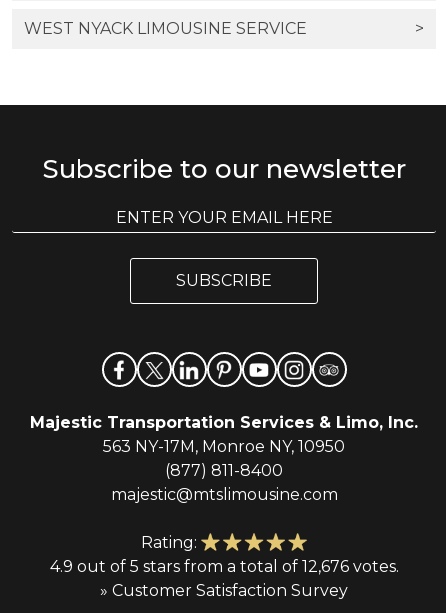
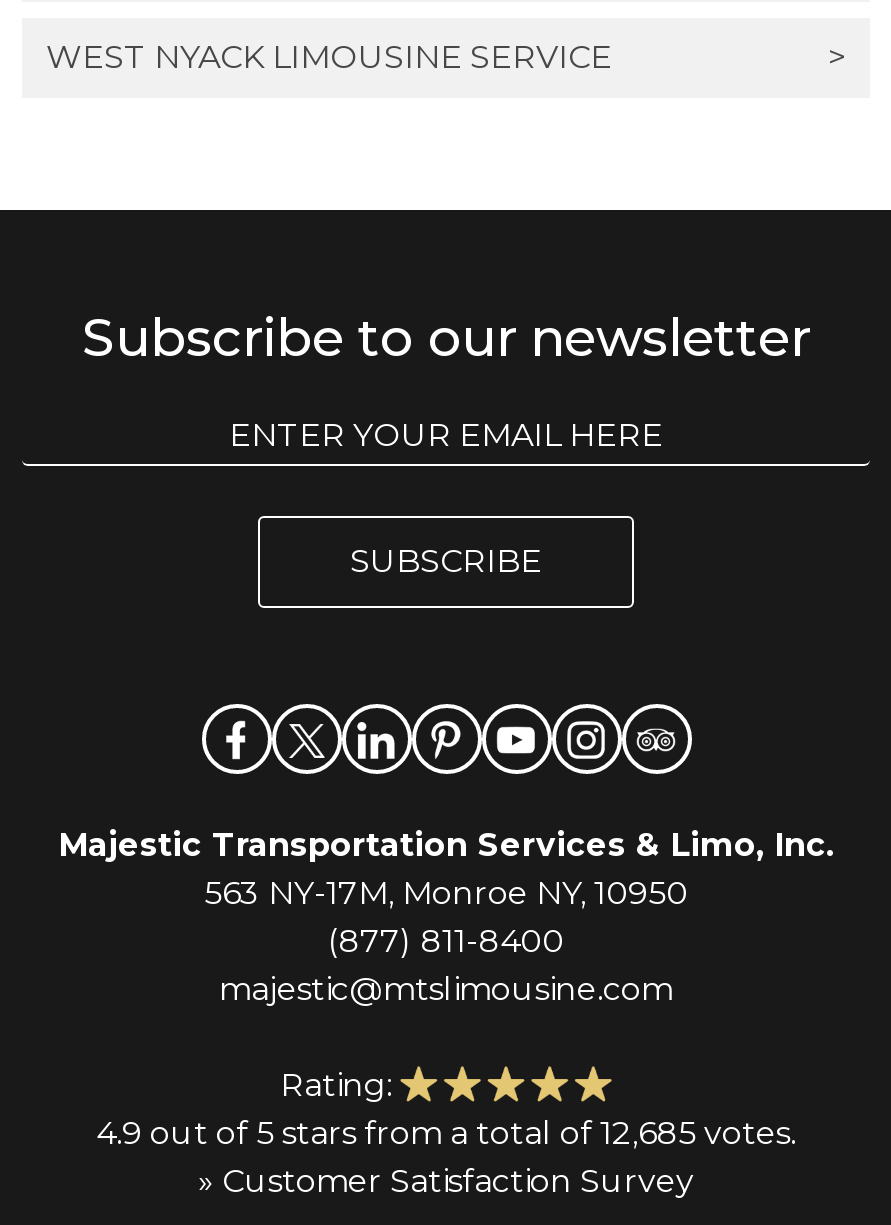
- 4.9 out of 5 stars from a total of 12,676 votes.
+ 4.9 out of 5 stars from a total of 12,685 votes.
